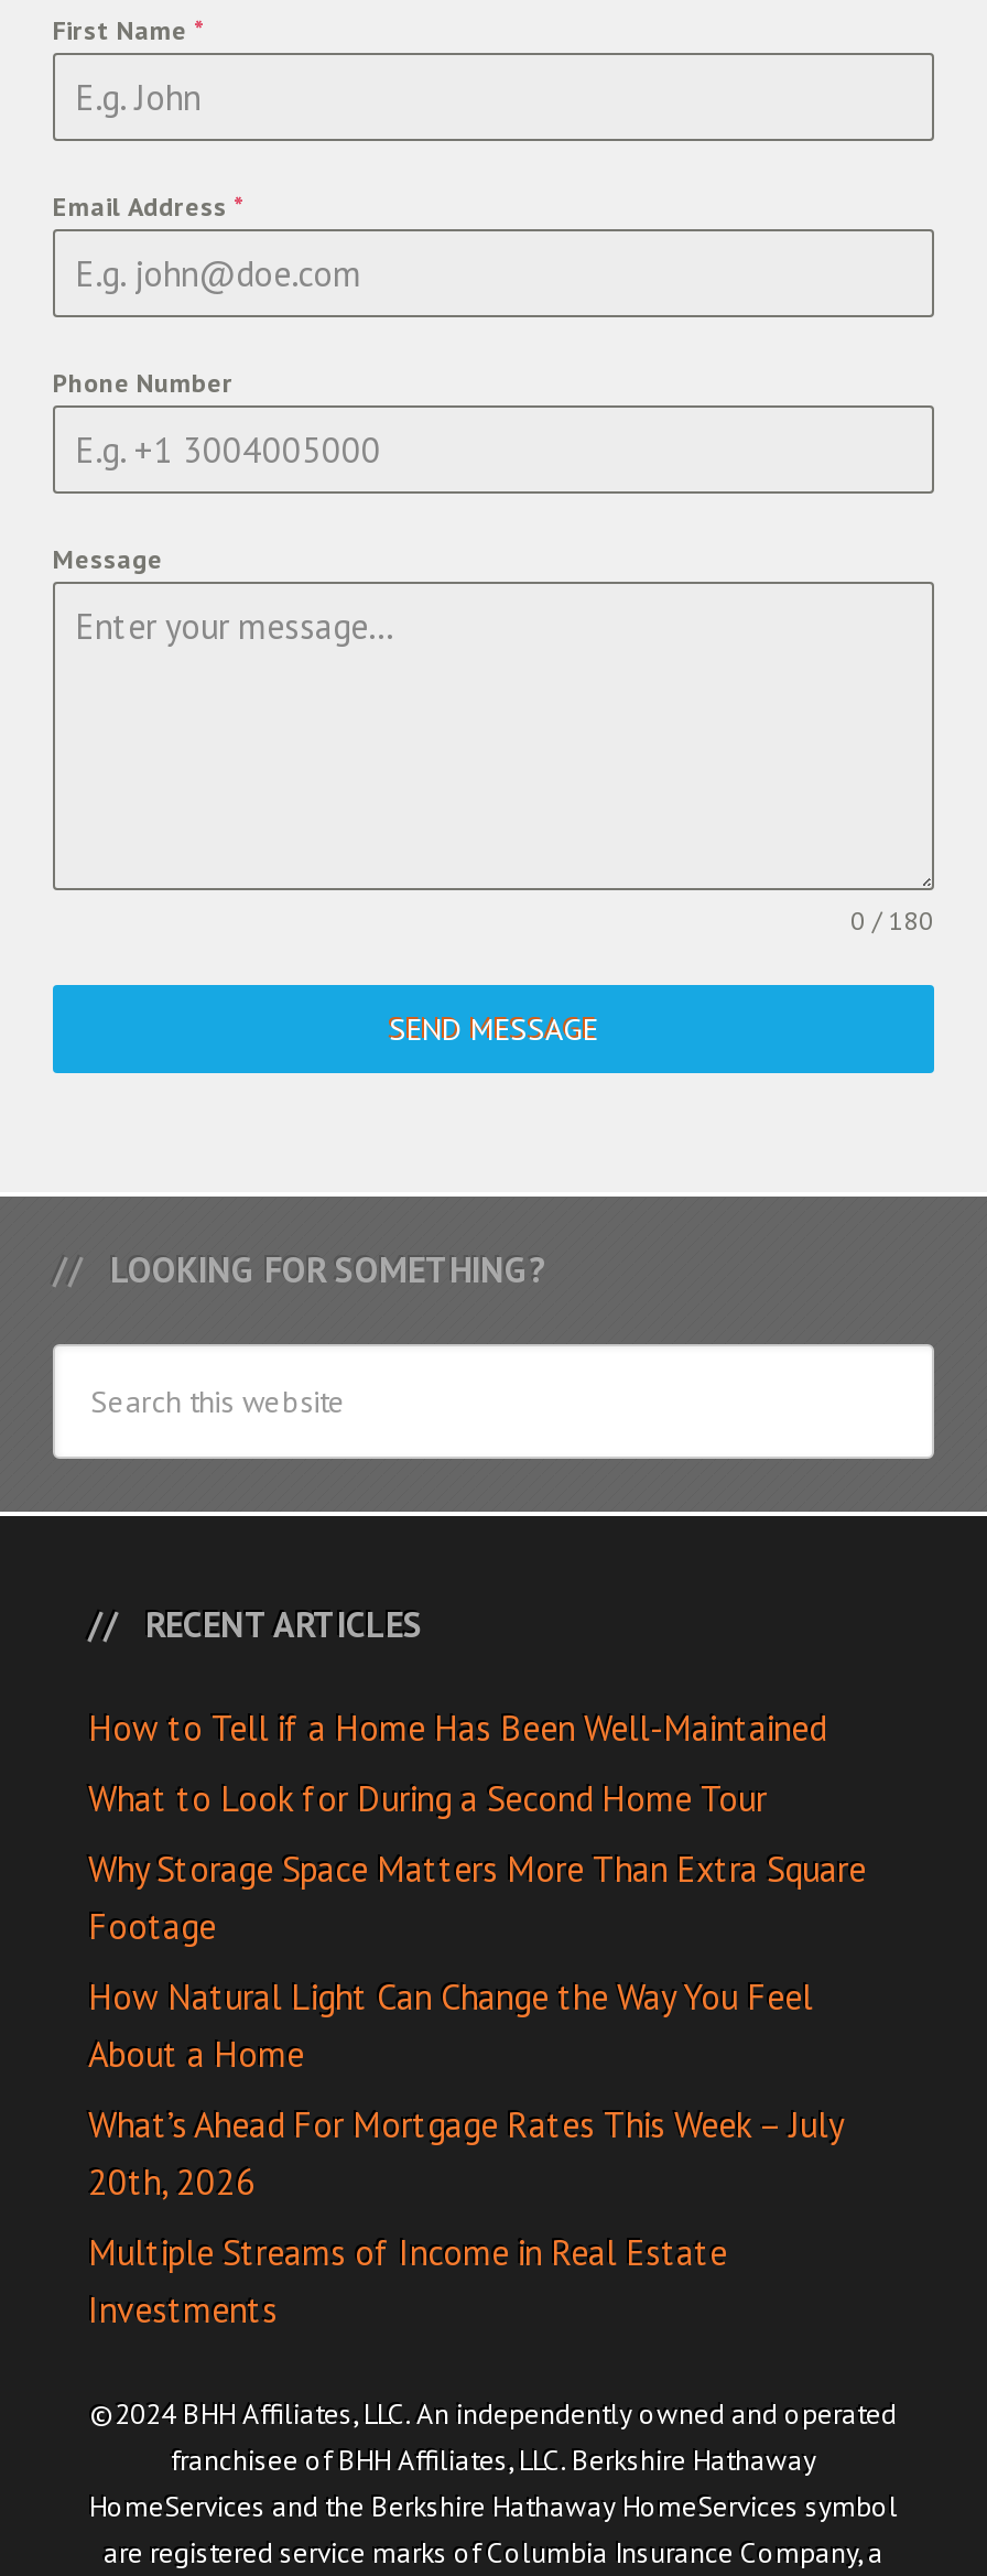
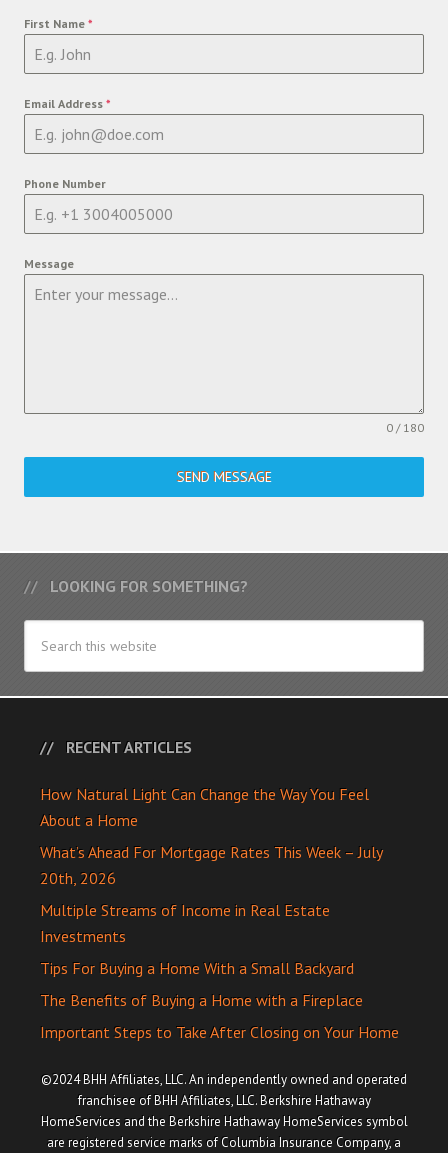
- How to Tell if a Home Has Been Well-Maintained
- What to Look for During a Second Home Tour
- Why Storage Space Matters More Than Extra Square
- Footage

moved up: How Natural Light Can Change the Way You Feel | About a Home | What’s Ahead For Mortgage Rates This Week – July | 20th, 2026 | Multiple Streams of Income in Real Estate | Investments

+ Tips For Buying a Home With a Small Backyard
+ The Benefits of Buying a Home with a Fireplace
+ Important Steps to Take After Closing on Your Home
